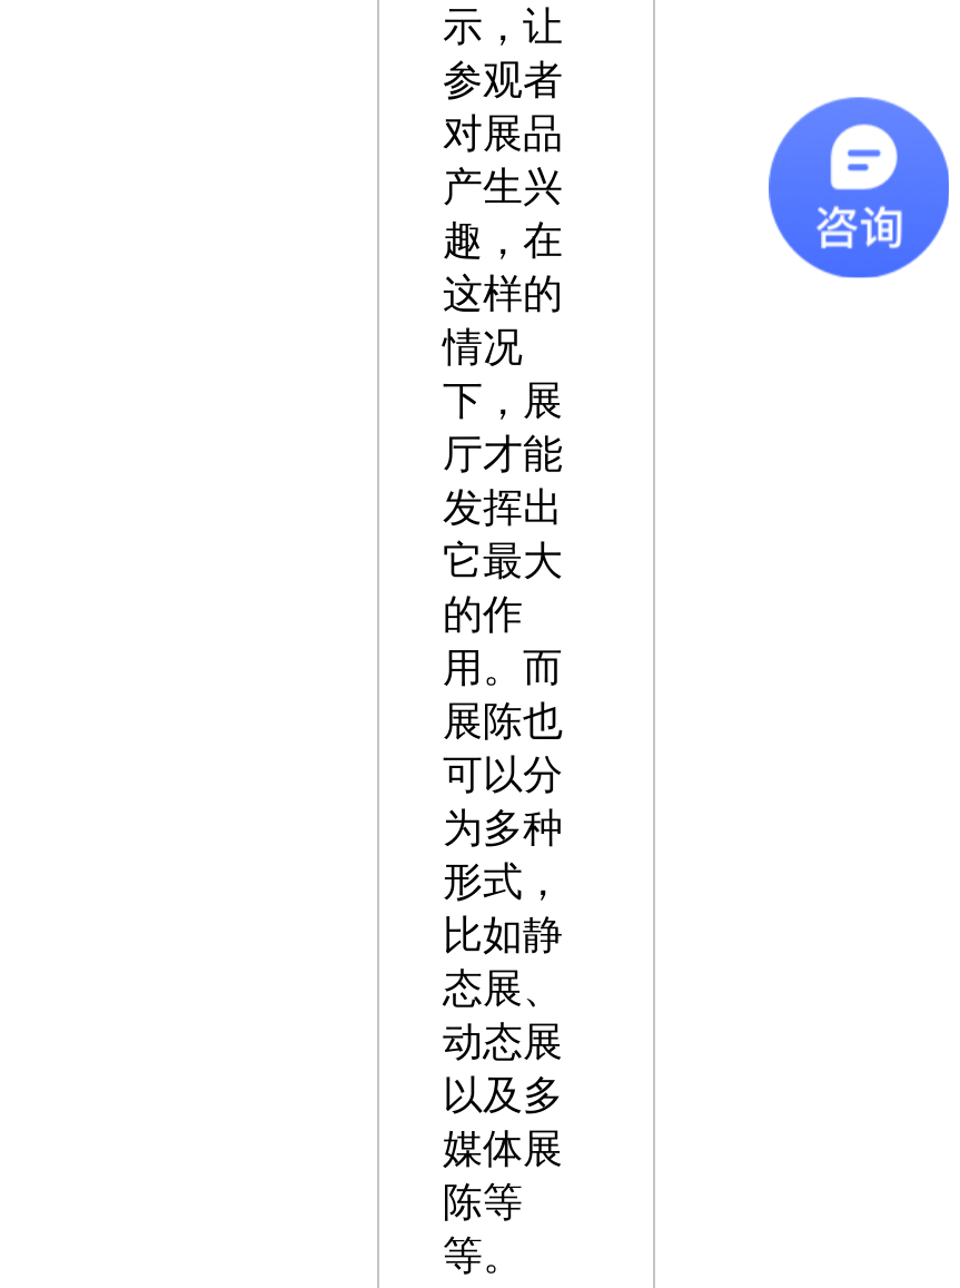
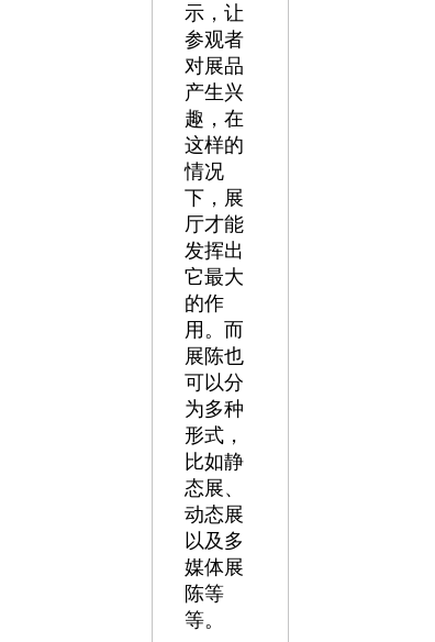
- [image]
